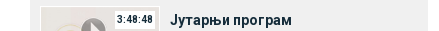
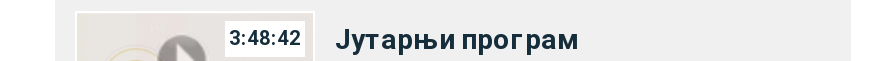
- 3:48:48 Јутарњи програм
+ 3:48:42 Јутарњи програм
